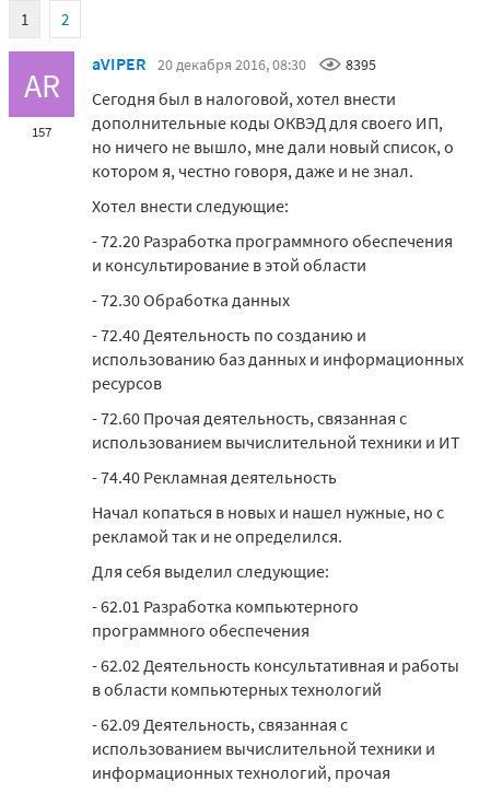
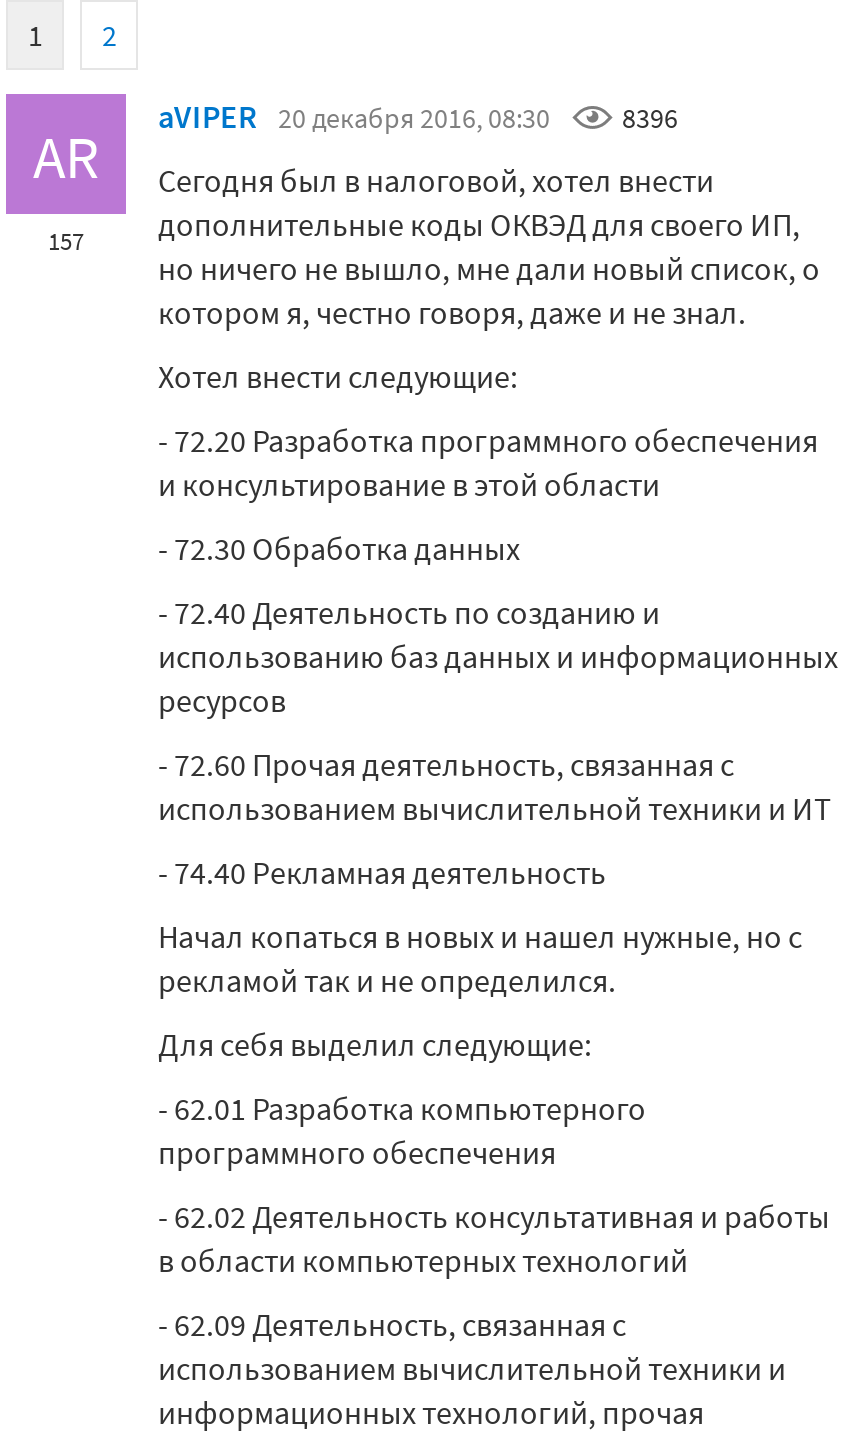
- aVIPER 20 декабря 2016, 08:30 8395
+ aVIPER 20 декабря 2016, 08:30 8396
